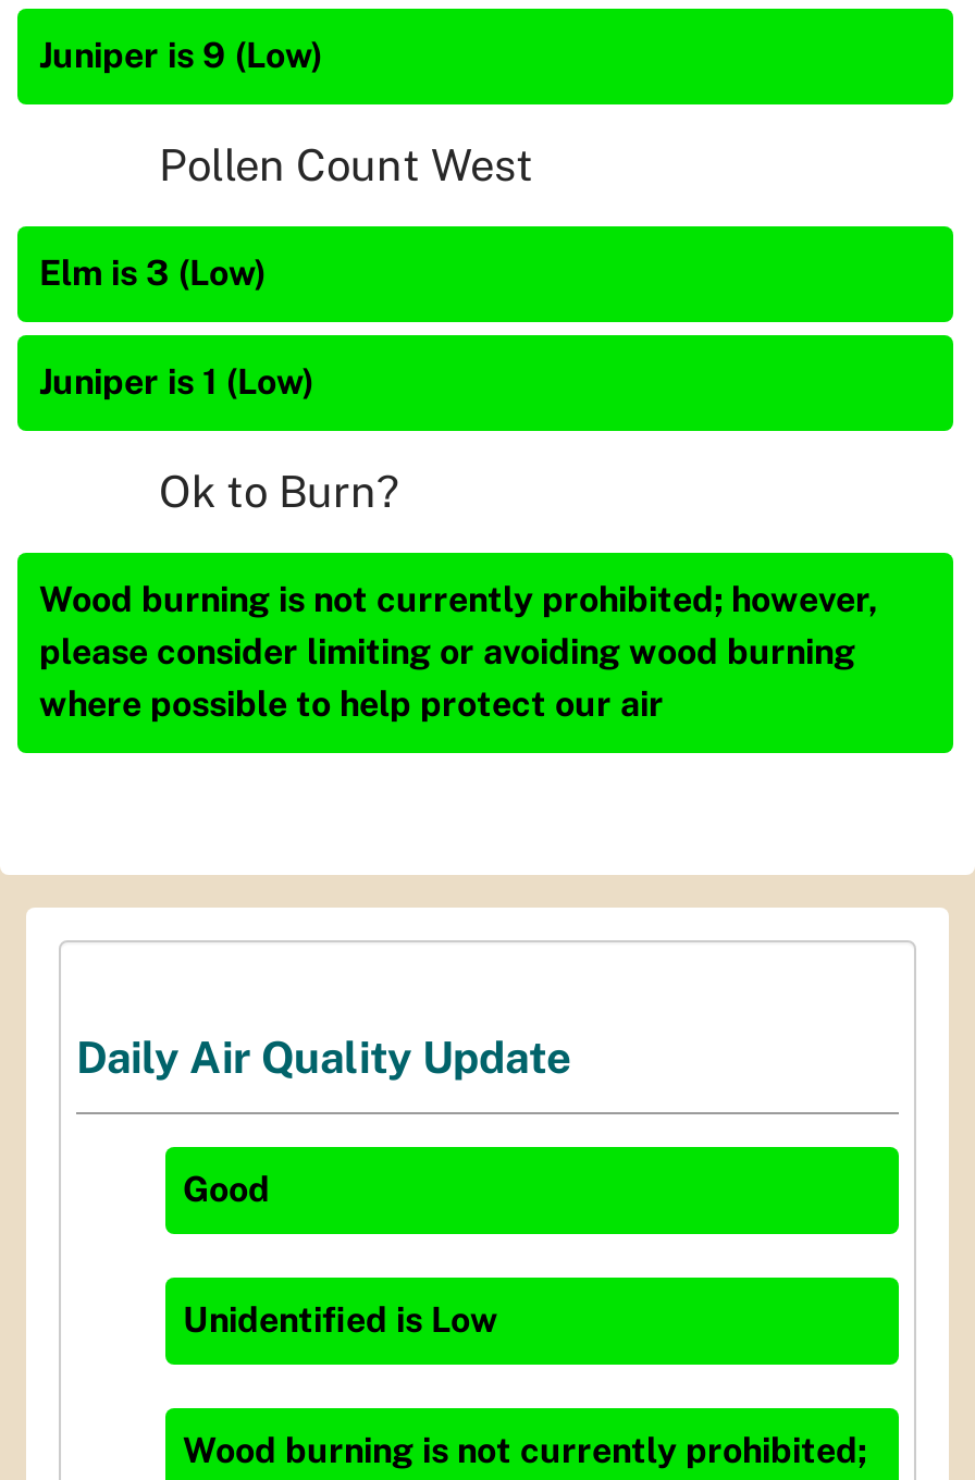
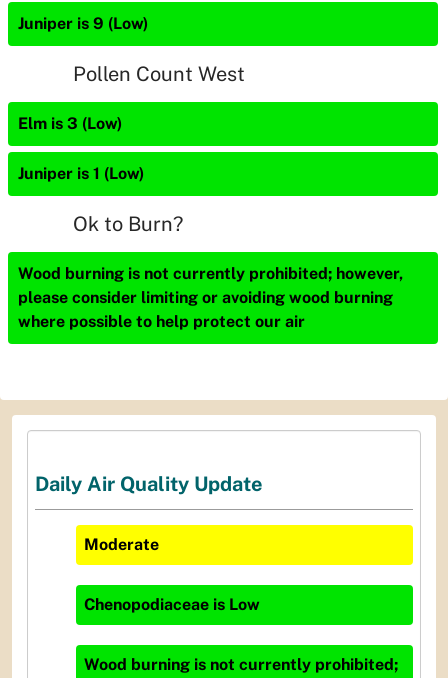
- Good
+ Moderate

- Unidentified is Low
+ Chenopodiaceae is Low
